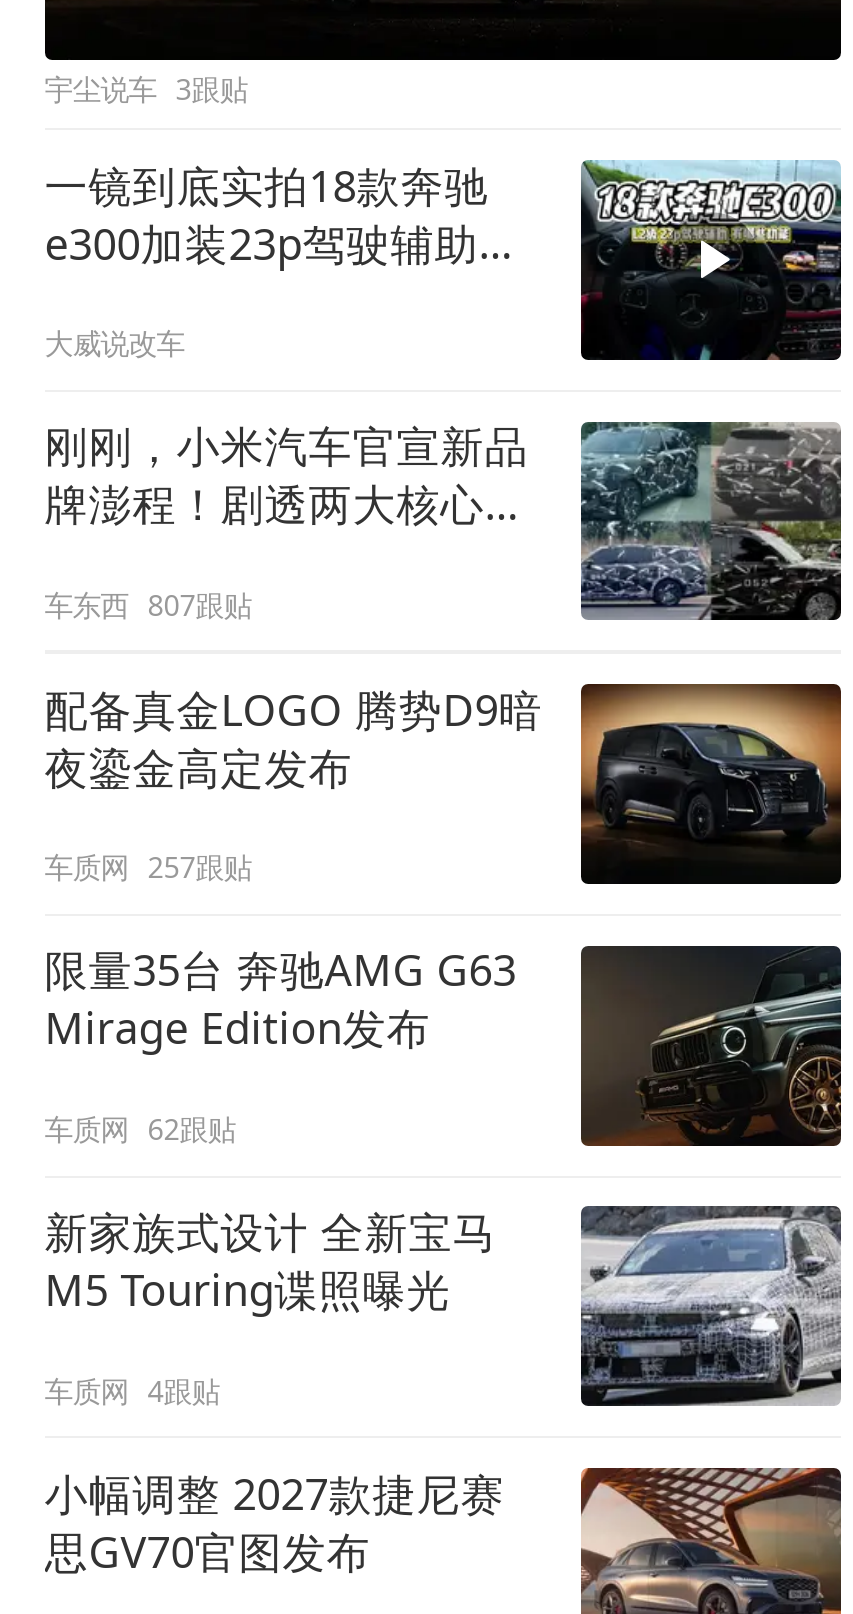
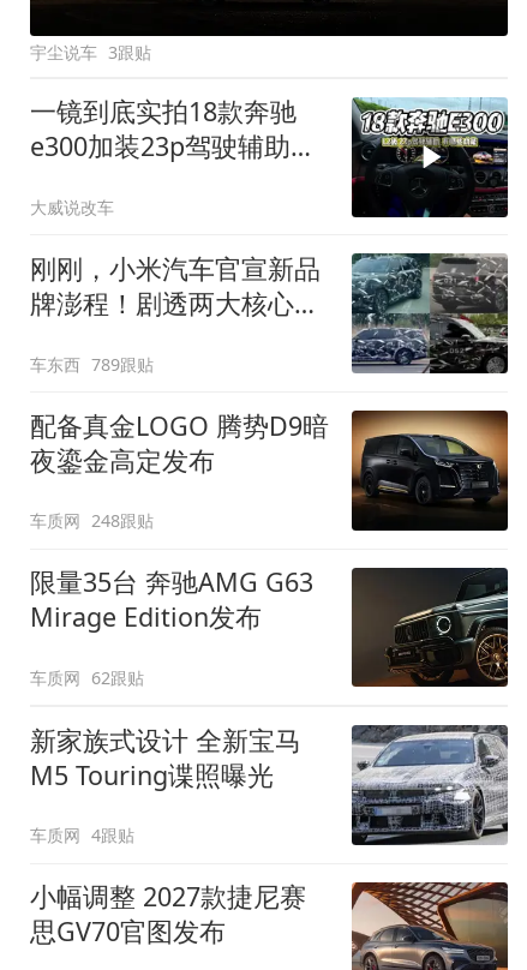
- 车东西 807跟贴
+ 车东西 789跟贴

- 车质网 257跟贴
+ 车质网 248跟贴
